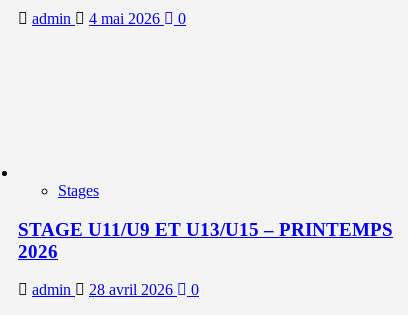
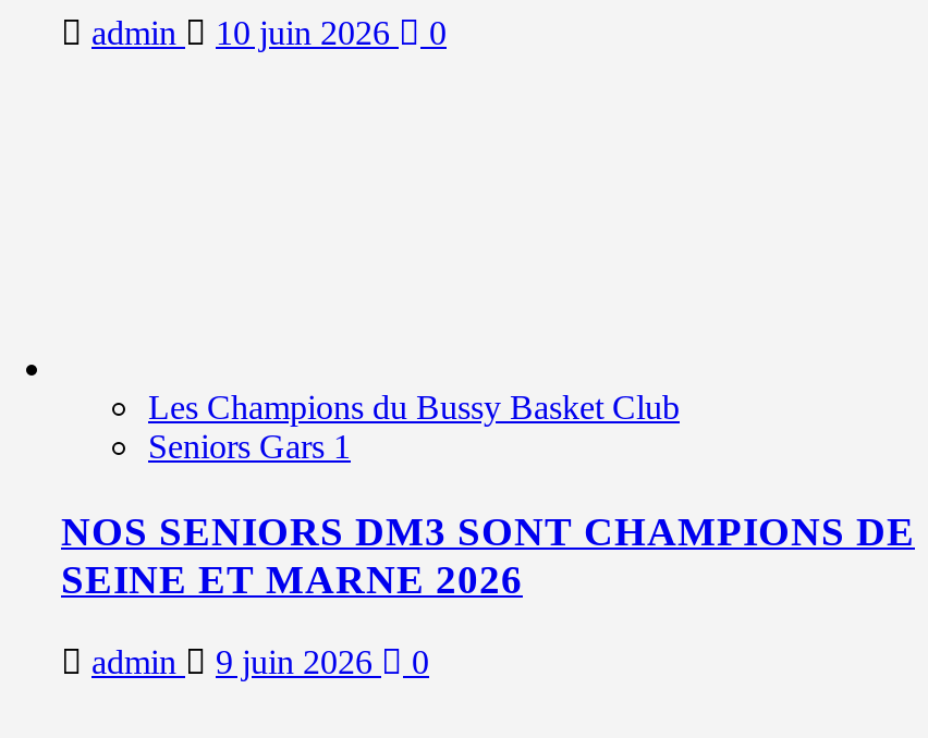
- admin 4 mai 2026 0
+ admin 10 juin 2026 0

- Stages
+ Les Champions du Bussy Basket Club
+ Seniors Gars 1

- STAGE U11/U9 ET U13/U15 – PRINTEMPS
- 2026
+ NOS SENIORS DM3 SONT CHAMPIONS DE
+ SEINE ET MARNE 2026

- admin 28 avril 2026 0
+ admin 9 juin 2026 0
